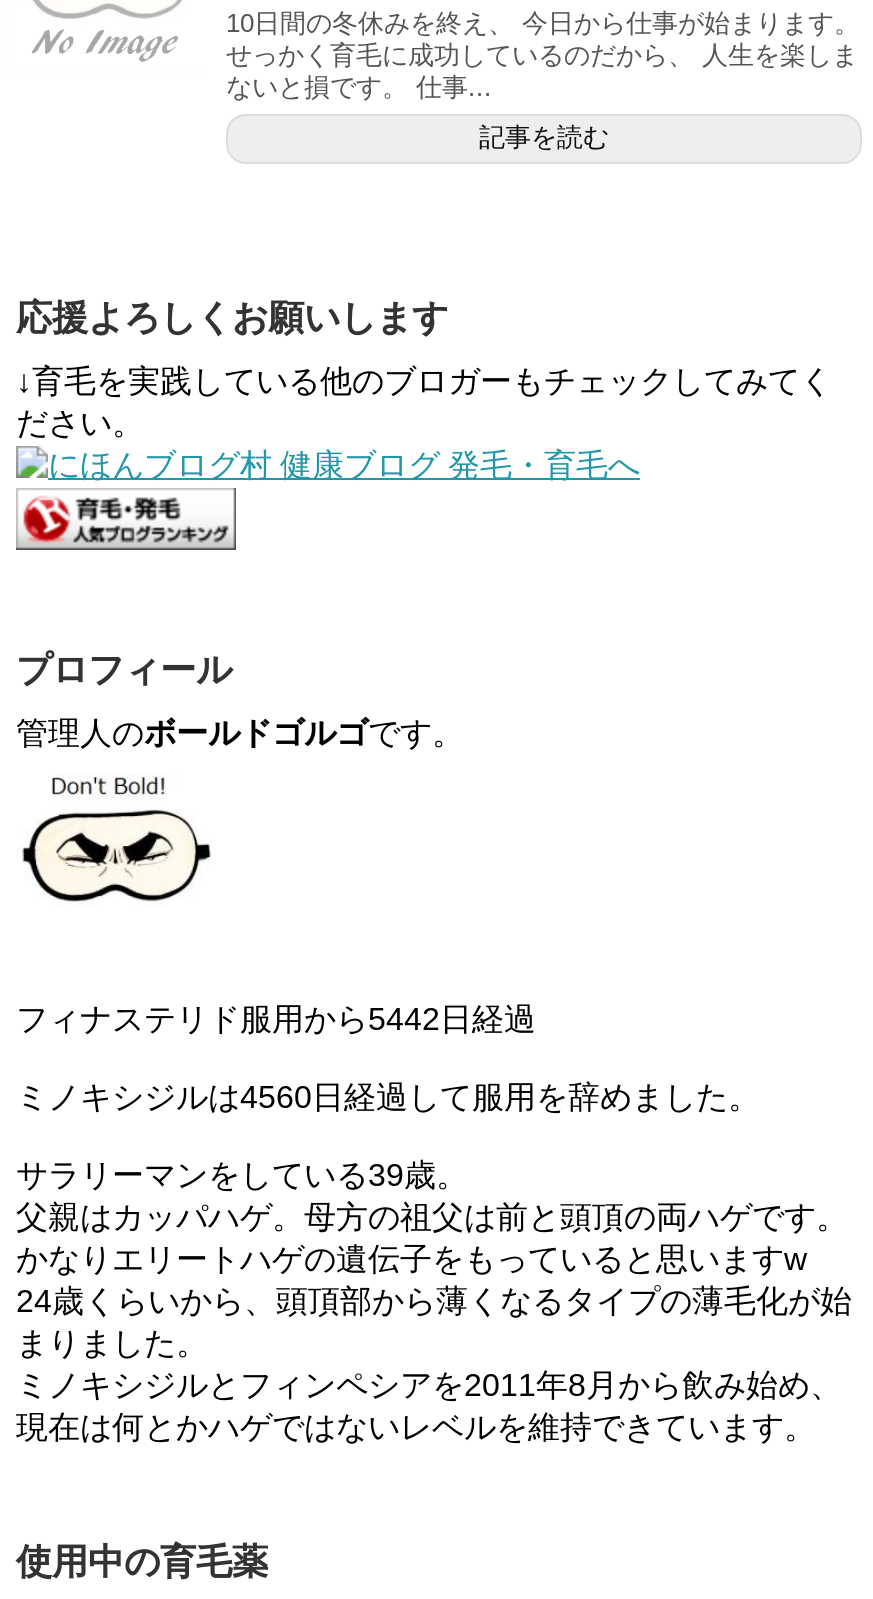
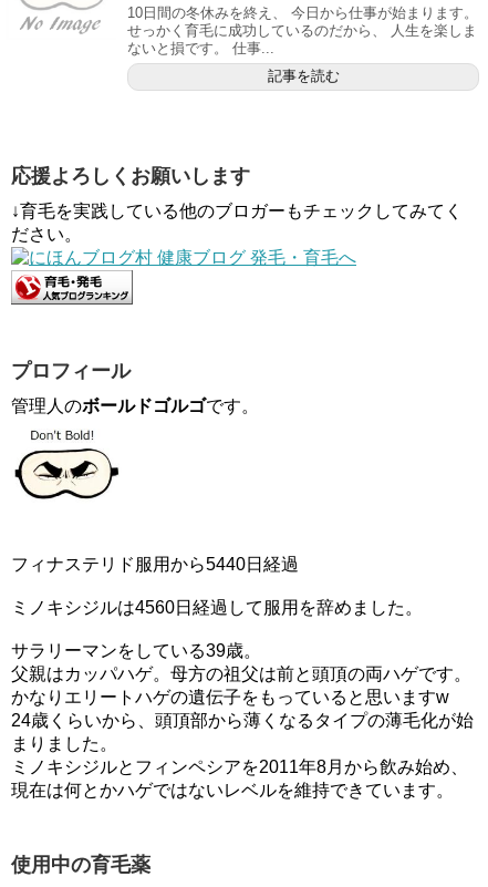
- フィナステリド服用から5442日経過
+ フィナステリド服用から5440日経過
